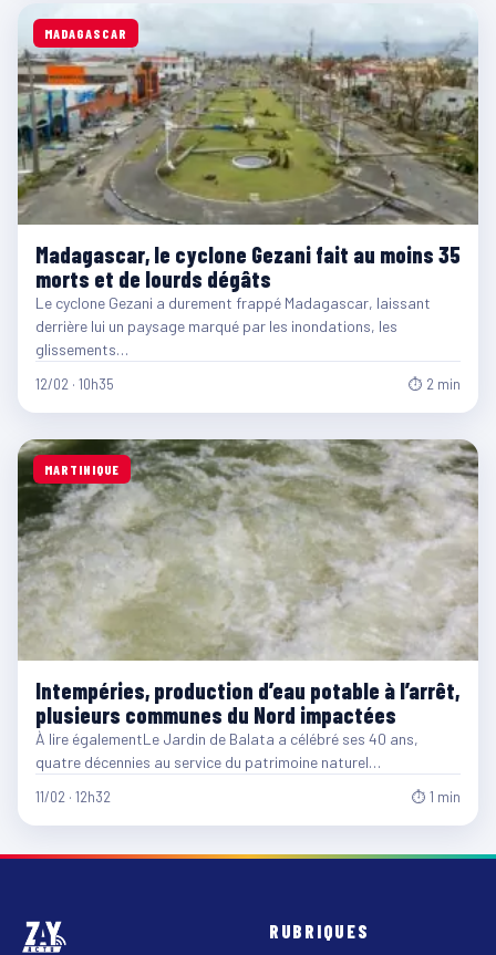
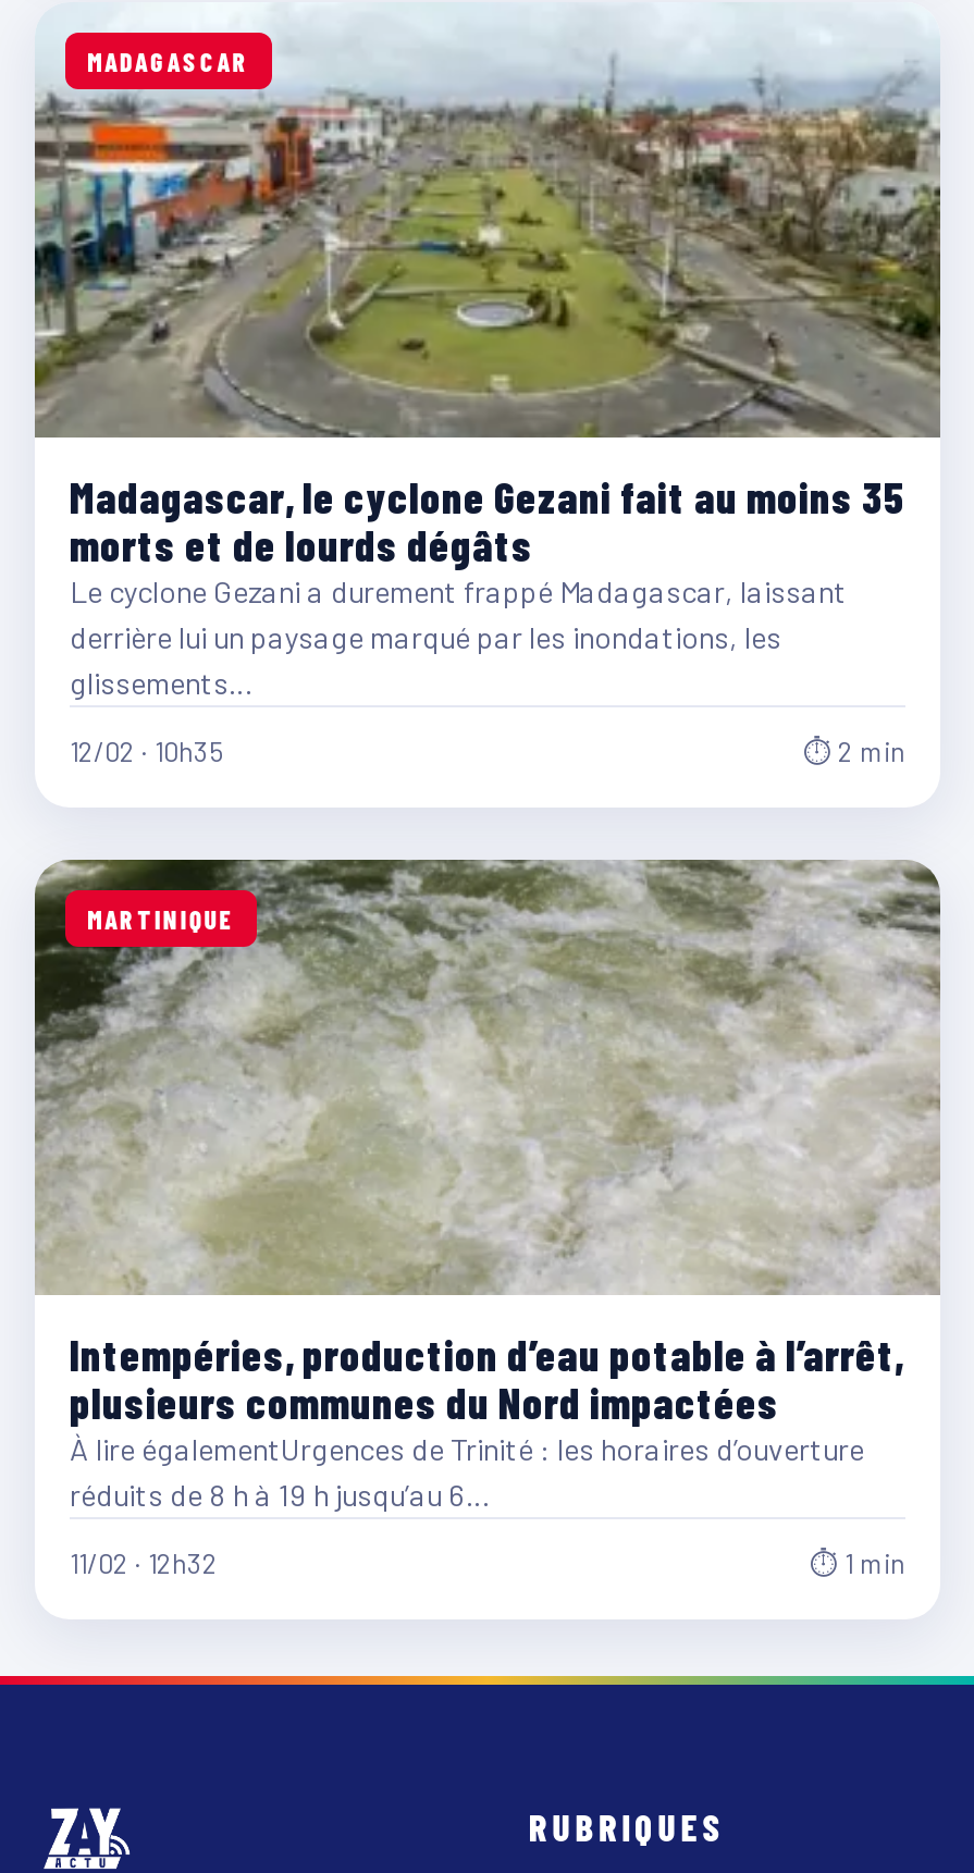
- À lire égalementLe Jardin de Balata a célébré ses 40 ans,
- quatre décennies au service du patrimoine naturel…
+ À lire égalementUrgences de Trinité : les horaires d’ouverture
+ réduits de 8 h à 19 h jusqu’au 6…
